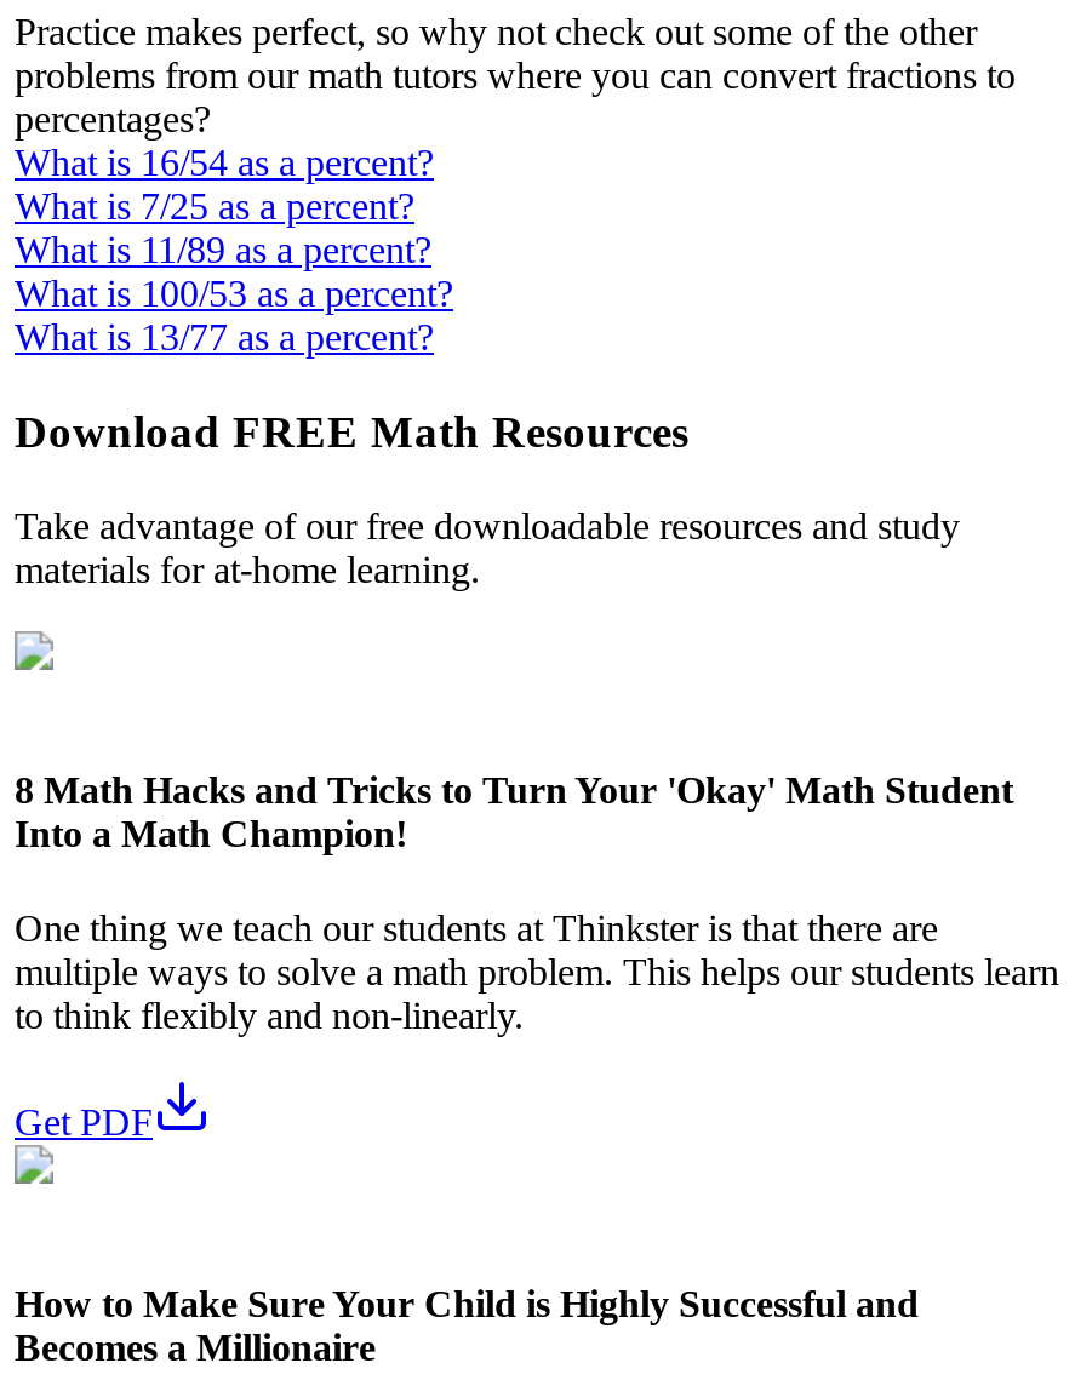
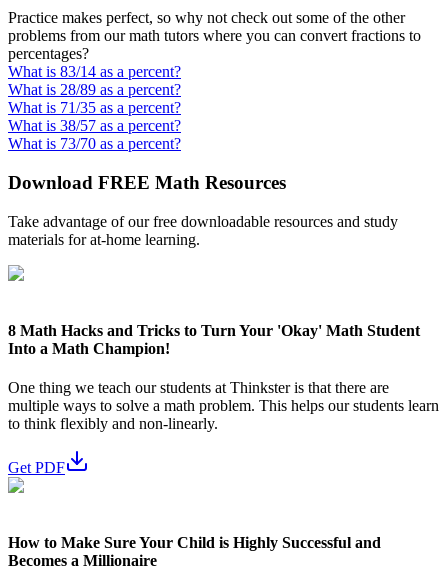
- What is 16/54 as a percent?
+ What is 83/14 as a percent?

- What is 7/25 as a percent?
+ What is 28/89 as a percent?

- What is 11/89 as a percent?
+ What is 71/35 as a percent?

- What is 100/53 as a percent?
+ What is 38/57 as a percent?

- What is 13/77 as a percent?
+ What is 73/70 as a percent?
